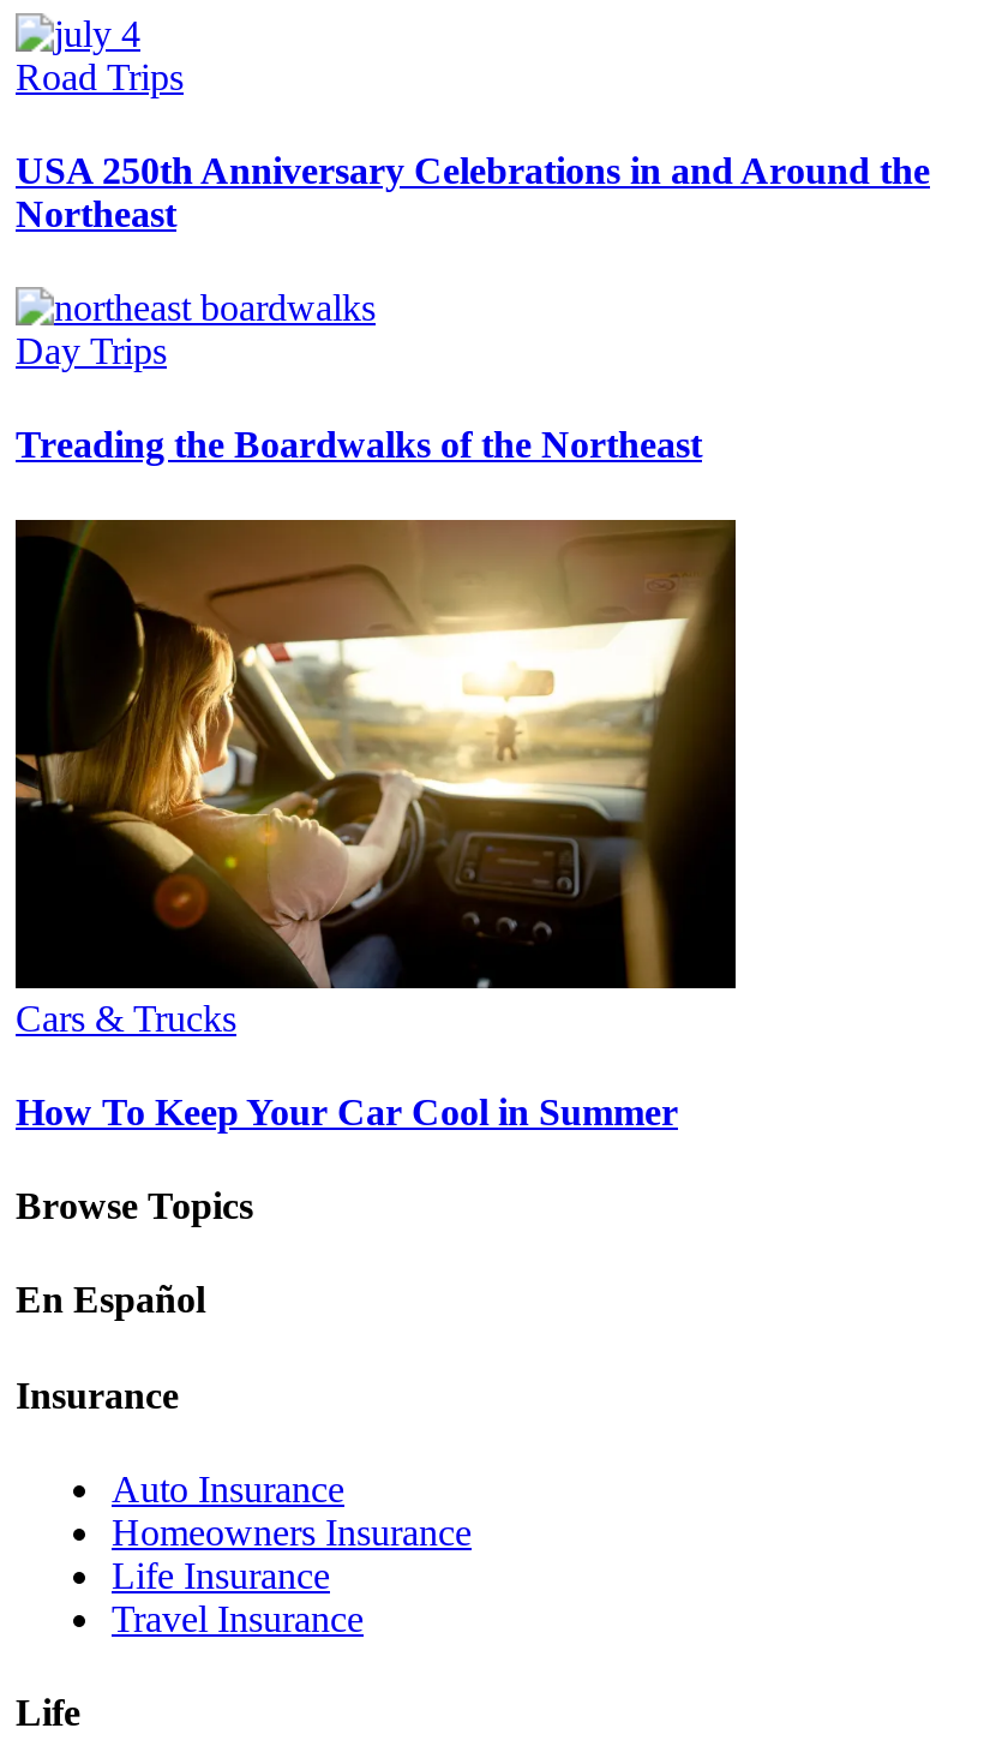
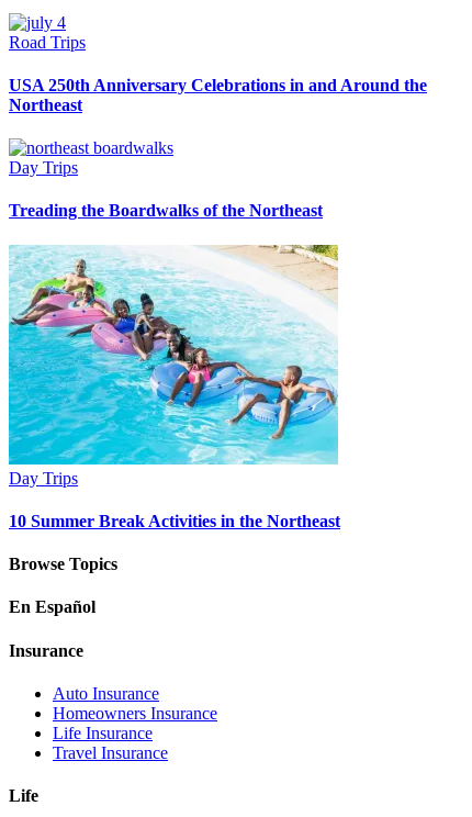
- [image]
- Cars & Trucks
+ [image]
+ Day Trips

- How To Keep Your Car Cool in Summer
+ 10 Summer Break Activities in the Northeast
